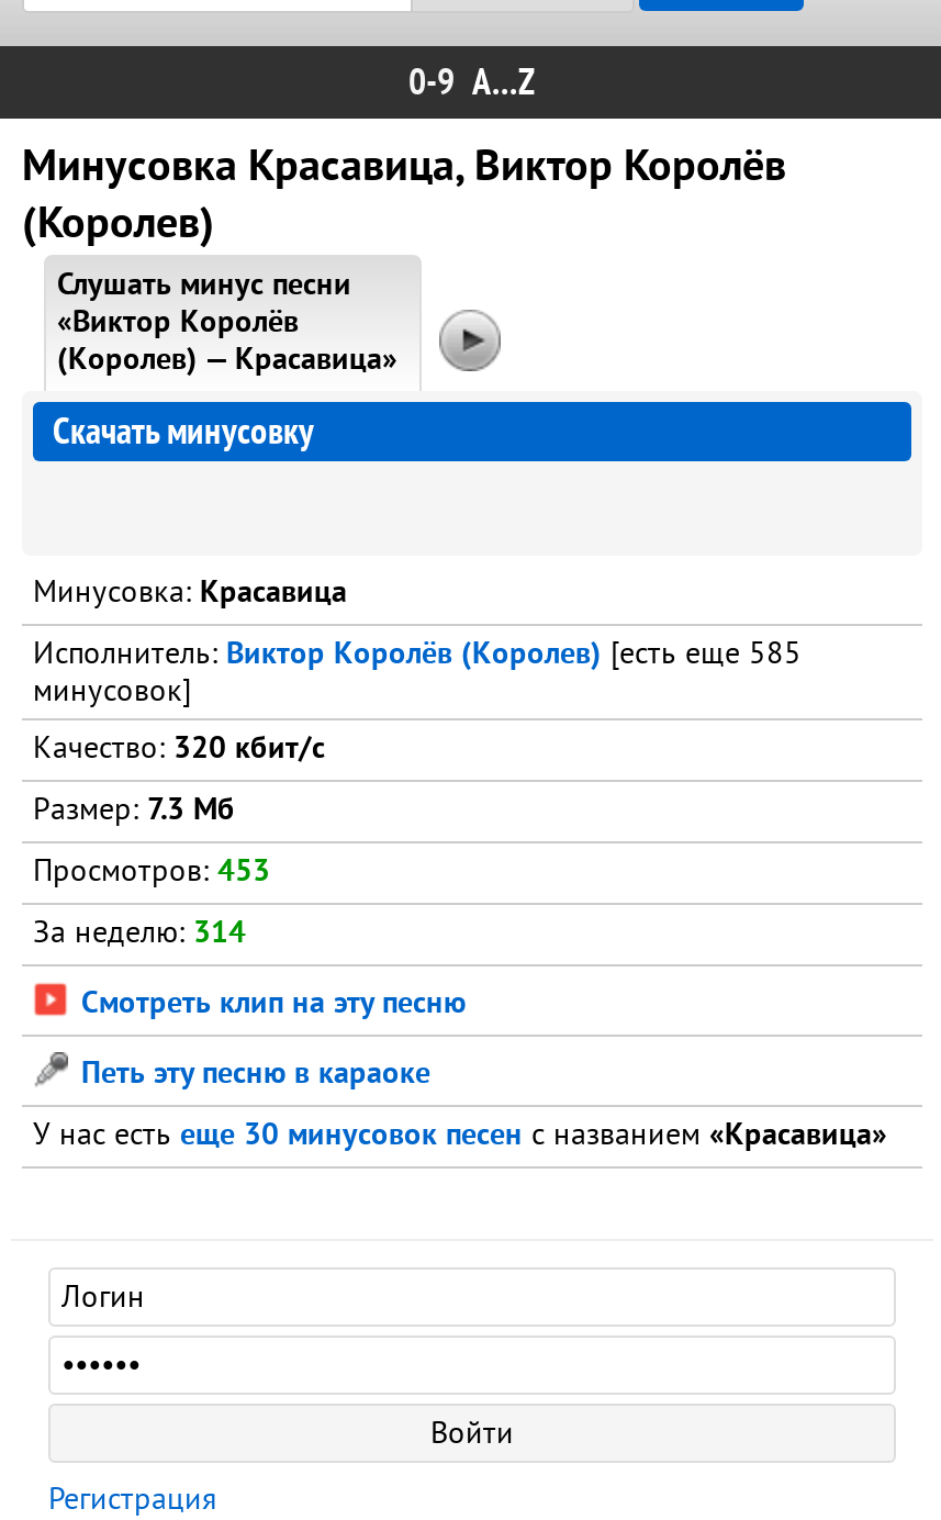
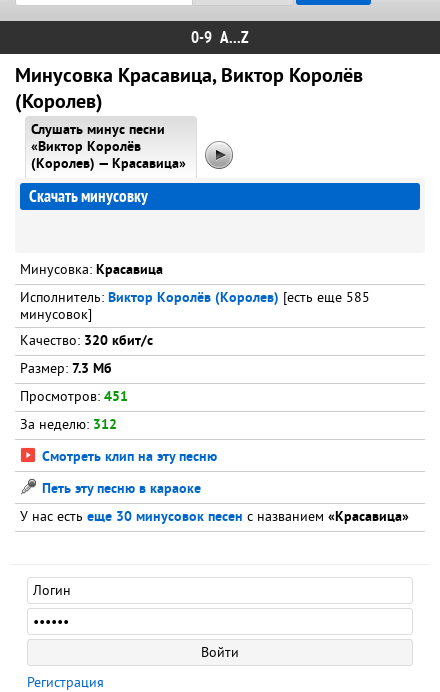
- Просмотров: 453
+ Просмотров: 451

- За неделю: 314
+ За неделю: 312
